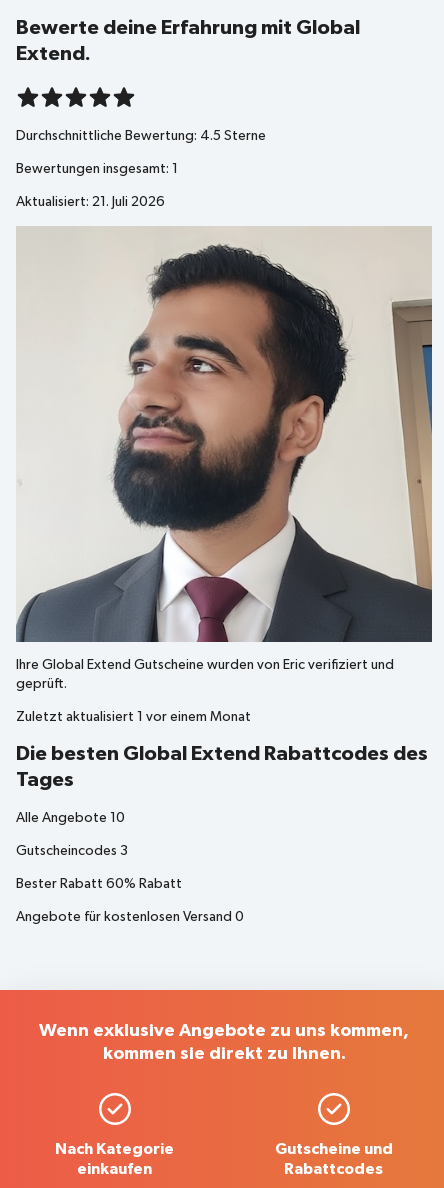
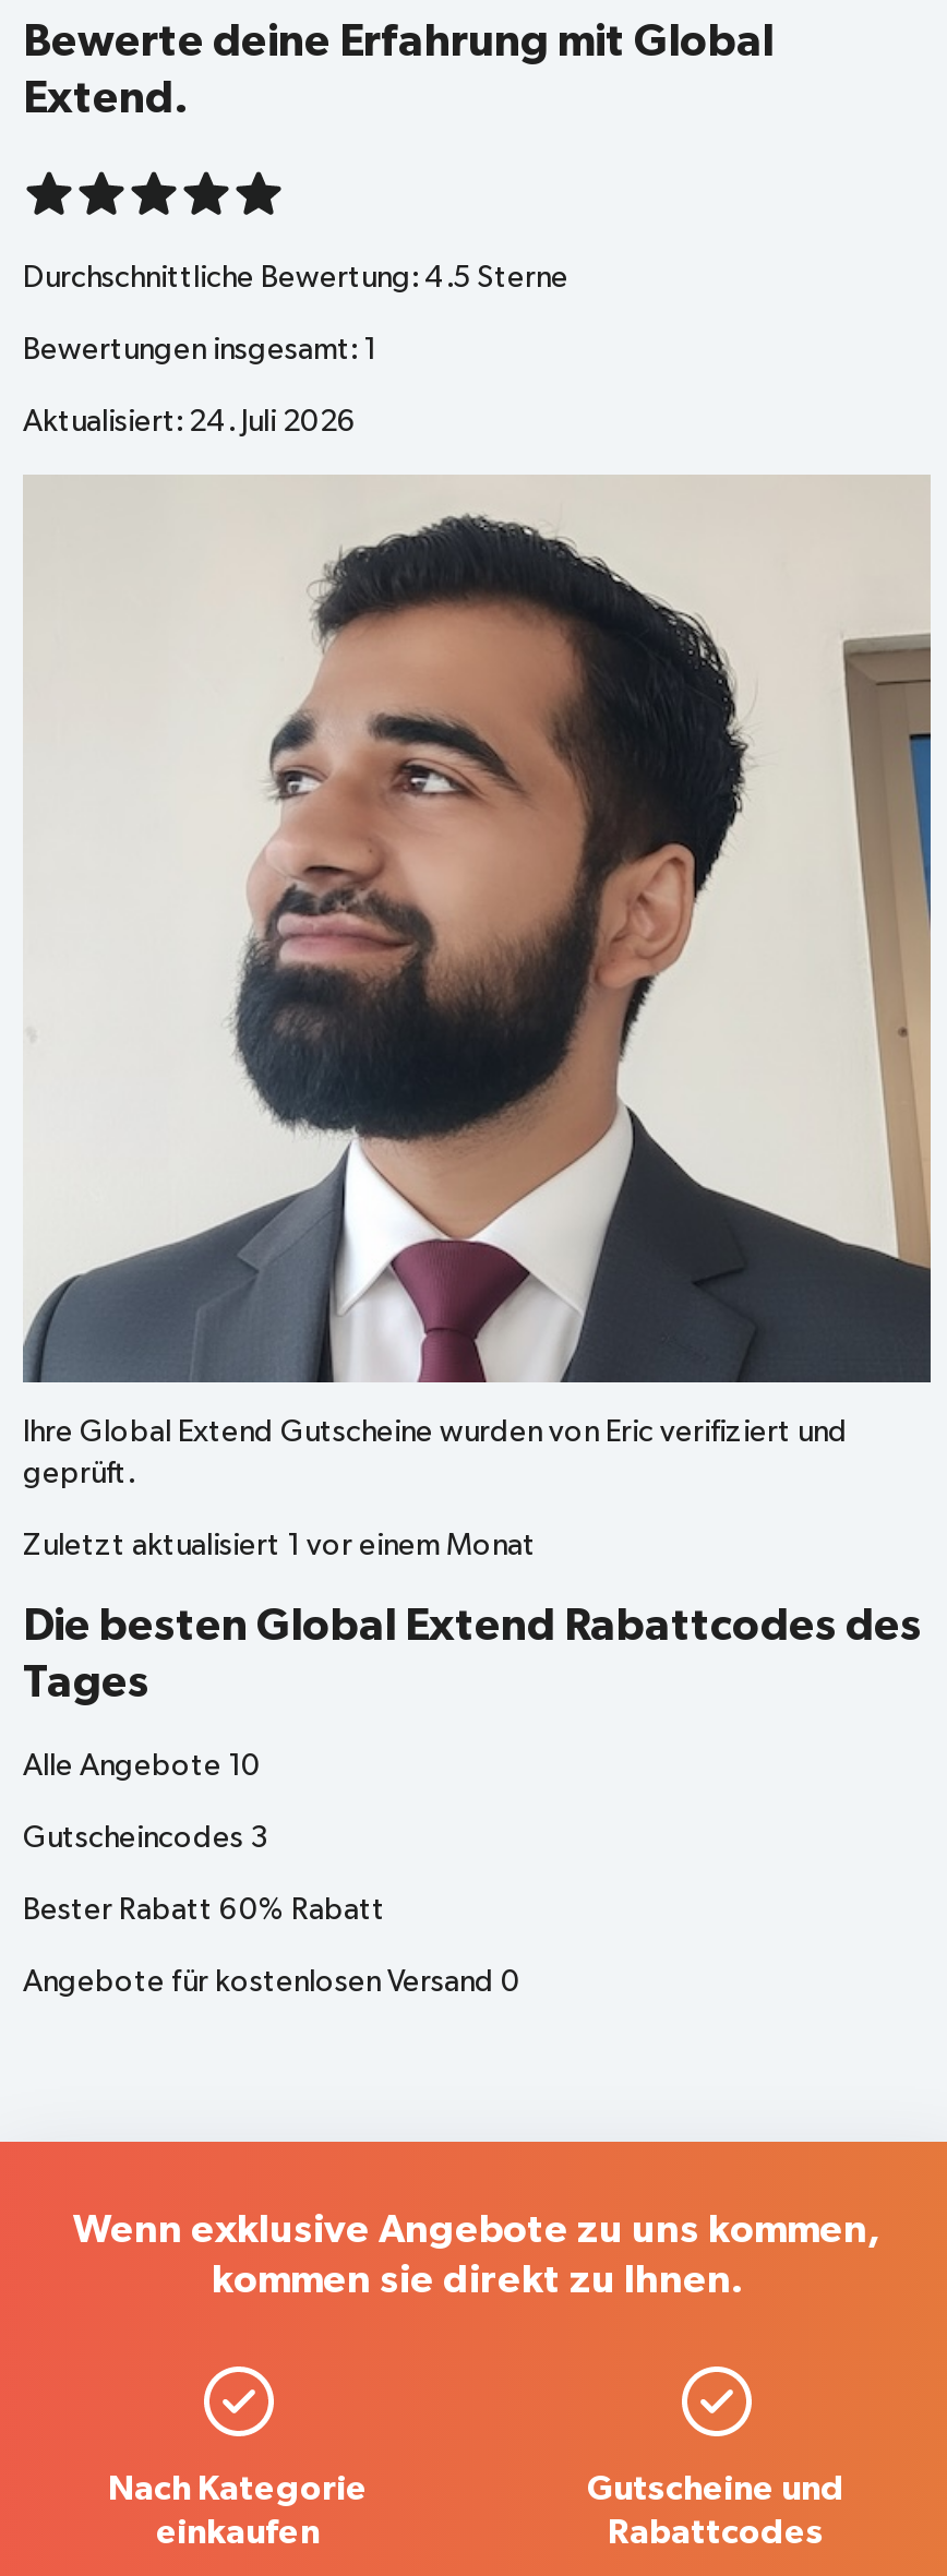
- Aktualisiert: 21. Juli 2026
+ Aktualisiert: 24. Juli 2026
